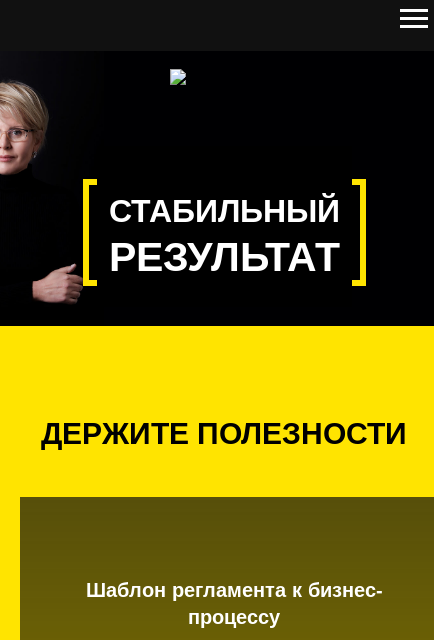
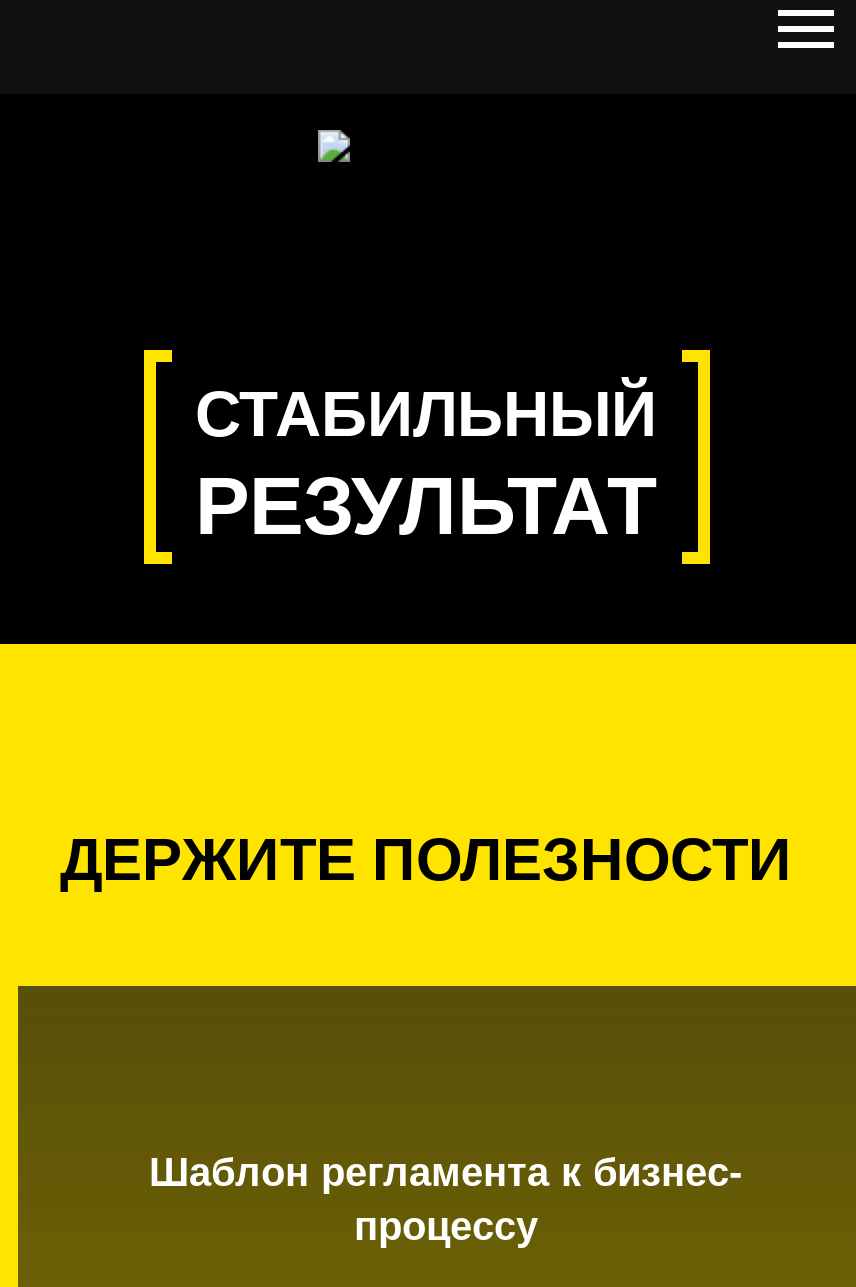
- [image]

- [image]
